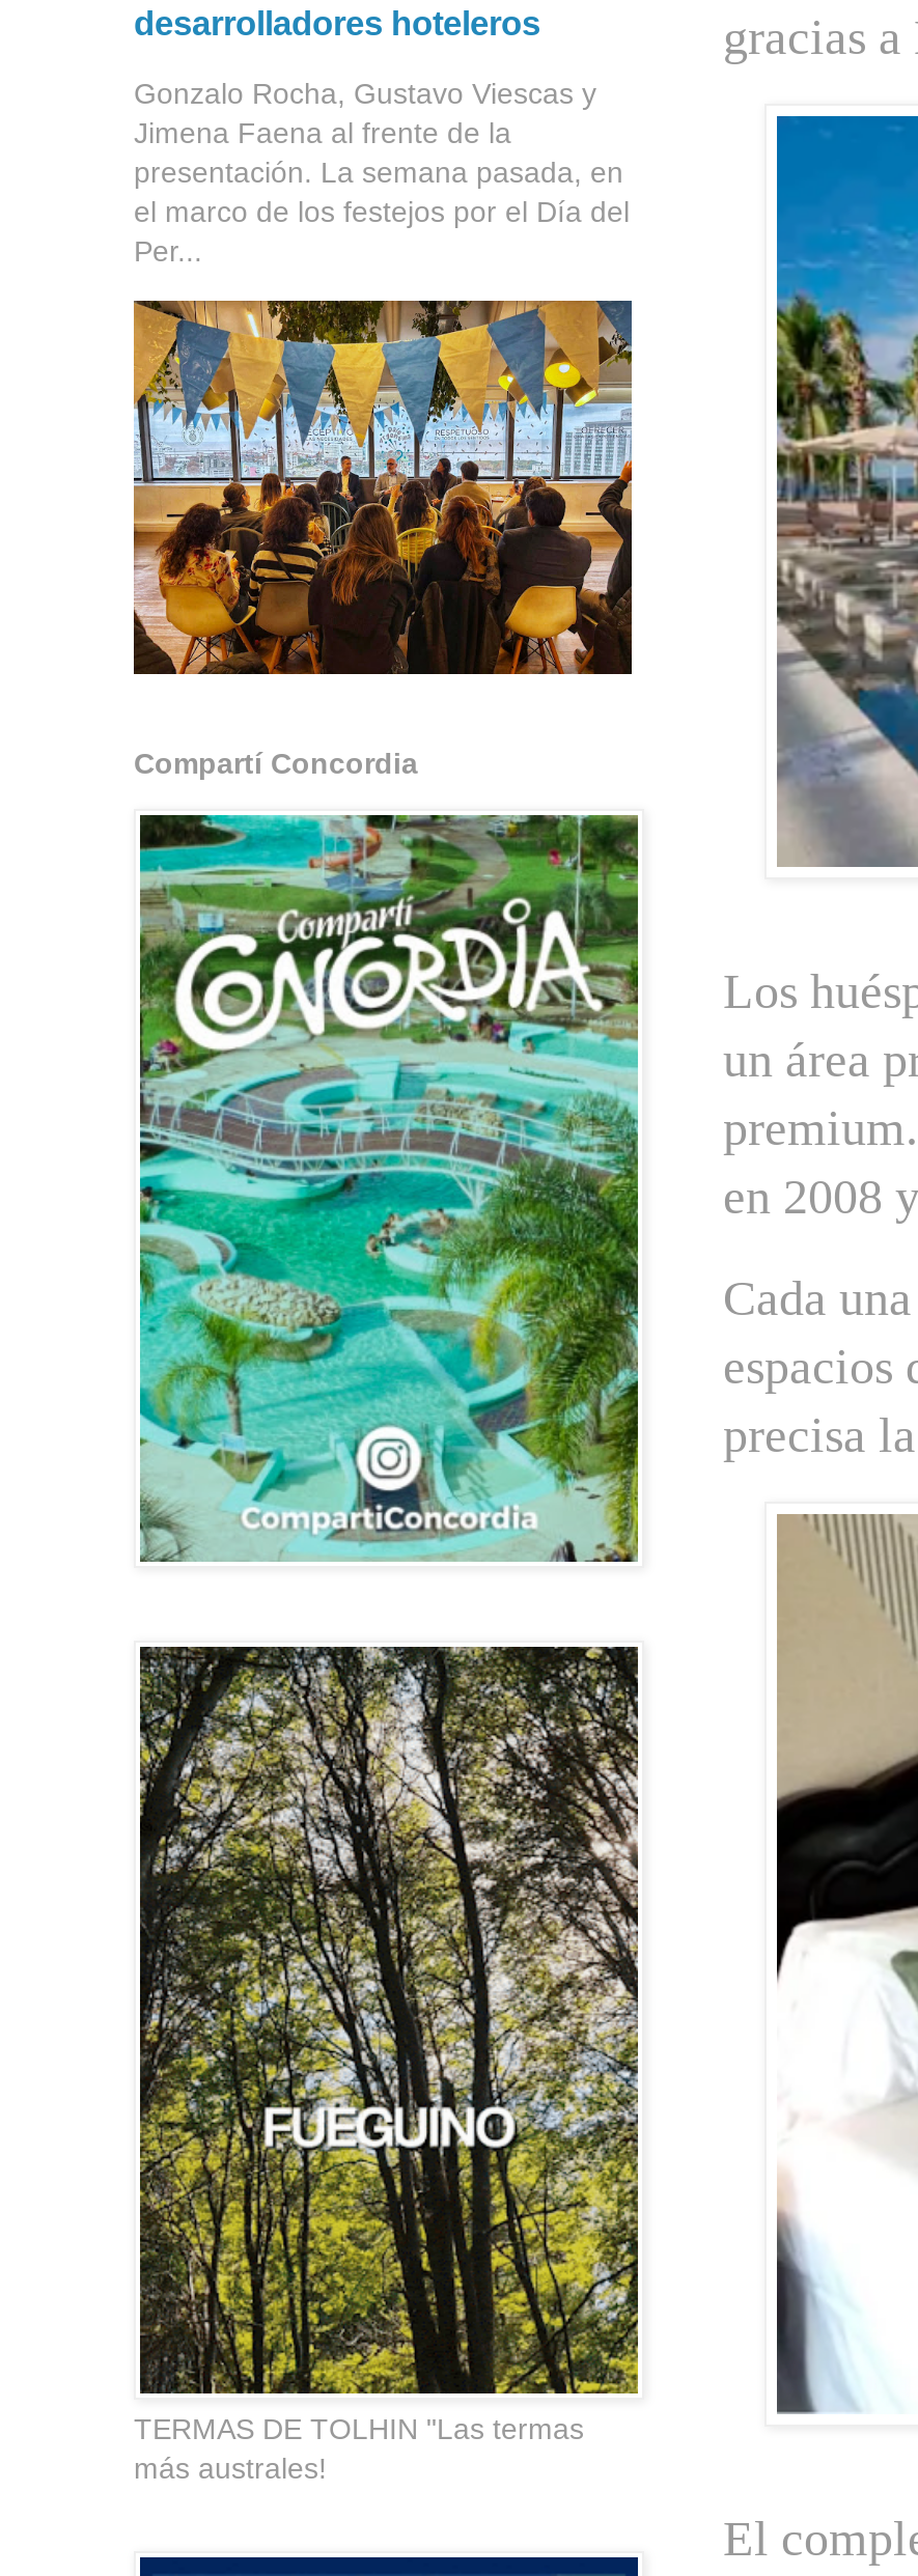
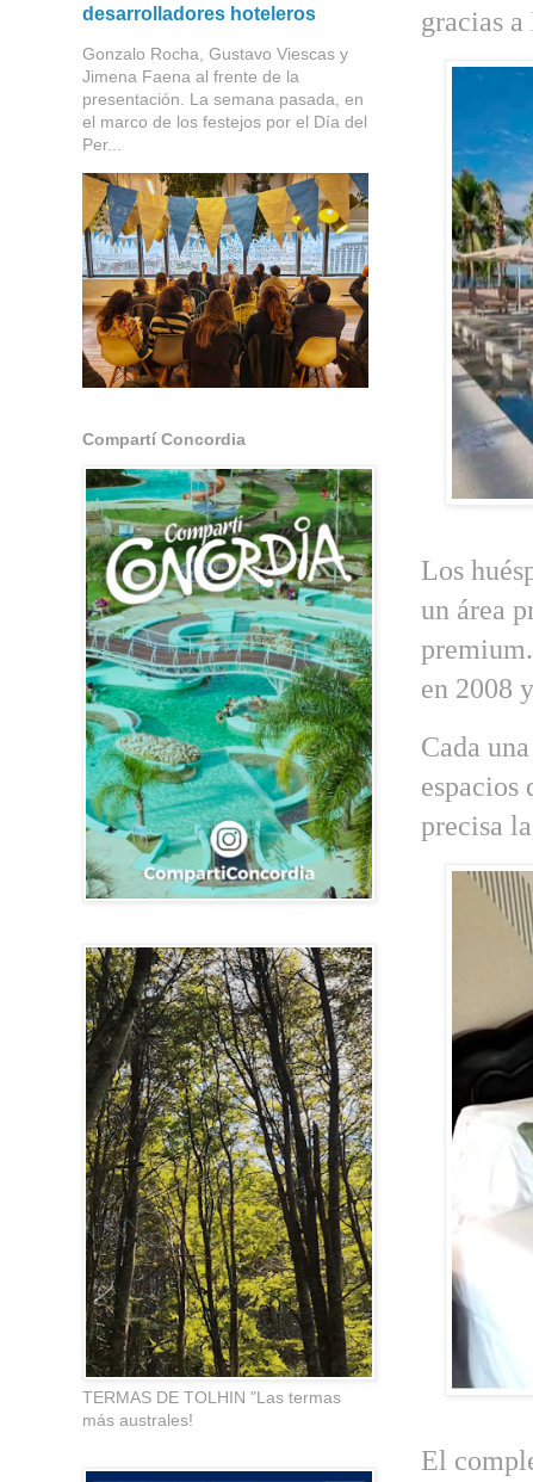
- [image]
+ [image]
